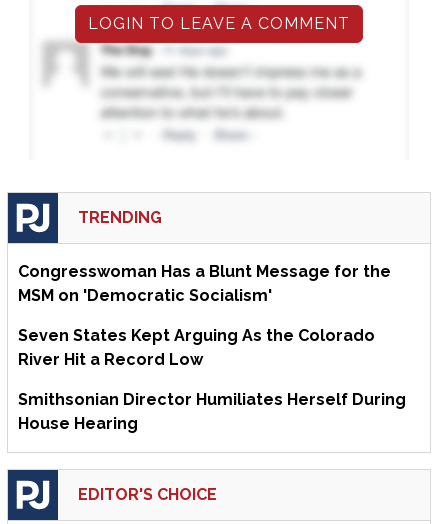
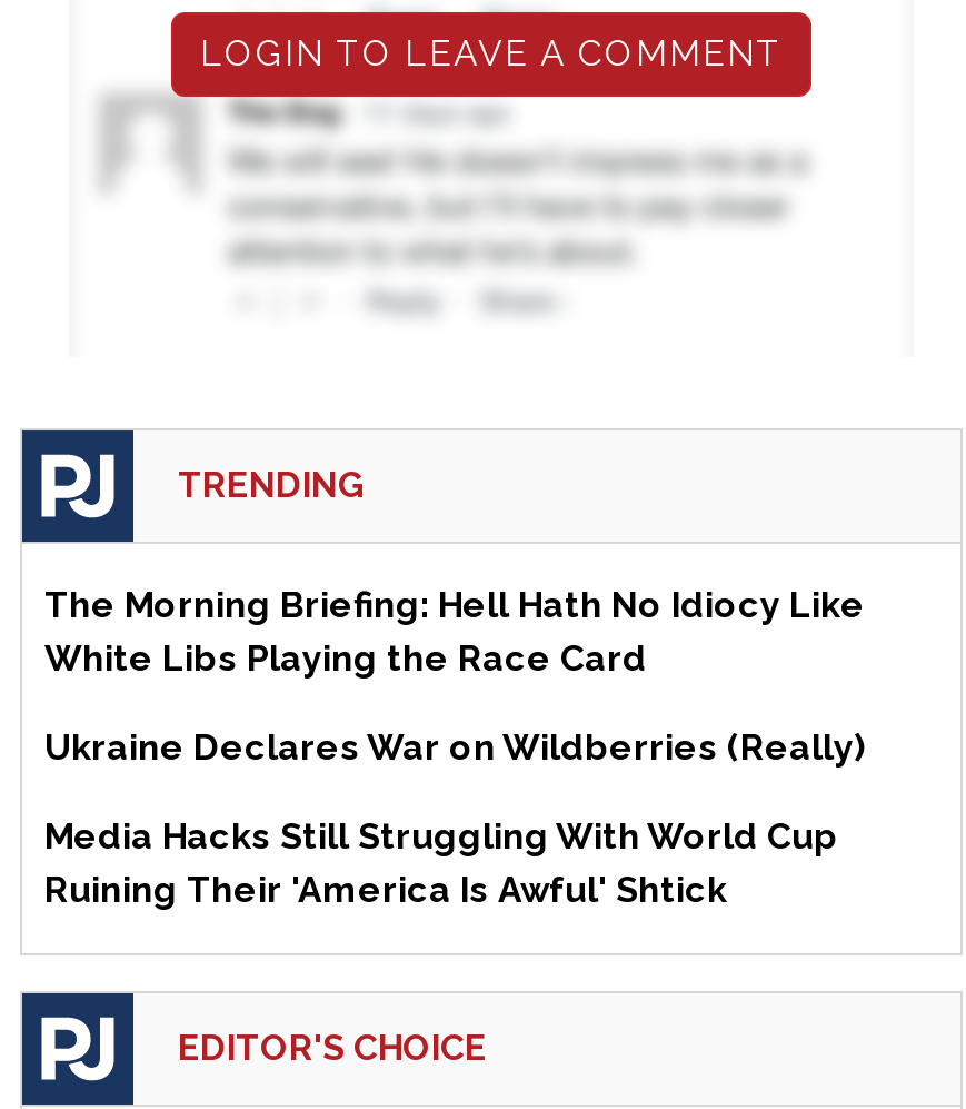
- Congresswoman Has a Blunt Message for the
- MSM on 'Democratic Socialism'
+ The Morning Briefing: Hell Hath No Idiocy Like
+ White Libs Playing the Race Card

- Seven States Kept Arguing As the Colorado
- River Hit a Record Low
+ Ukraine Declares War on Wildberries (Really)

- Smithsonian Director Humiliates Herself During
- House Hearing
+ Media Hacks Still Struggling With World Cup
+ Ruining Their 'America Is Awful' Shtick
